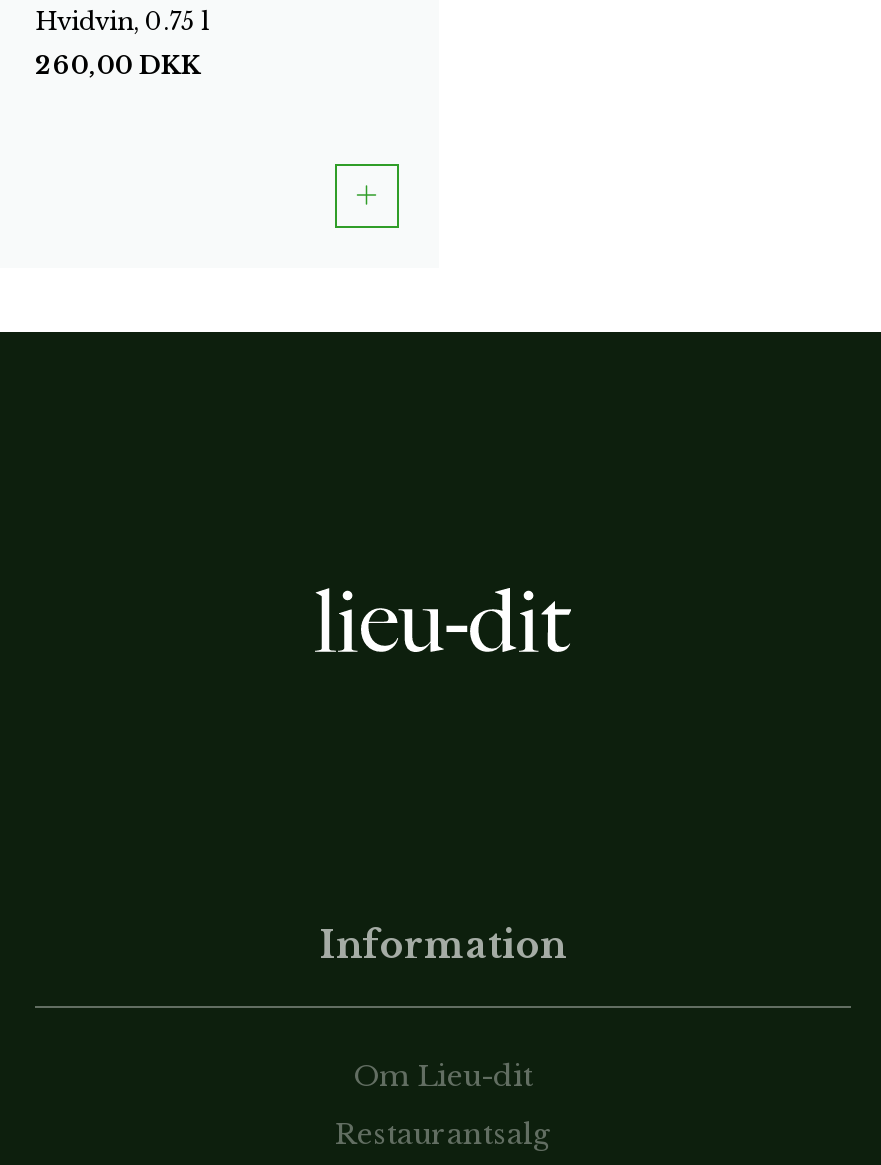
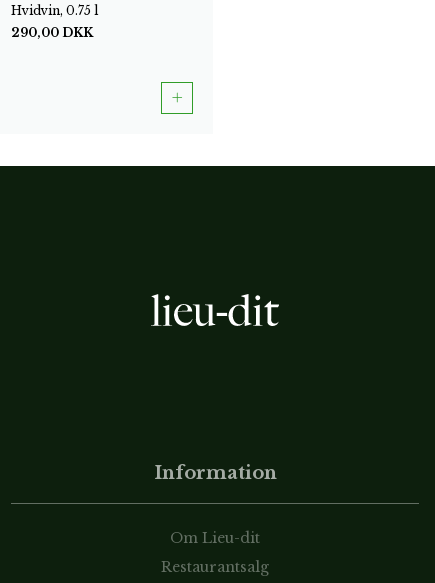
- 260,00 DKK
+ 290,00 DKK
